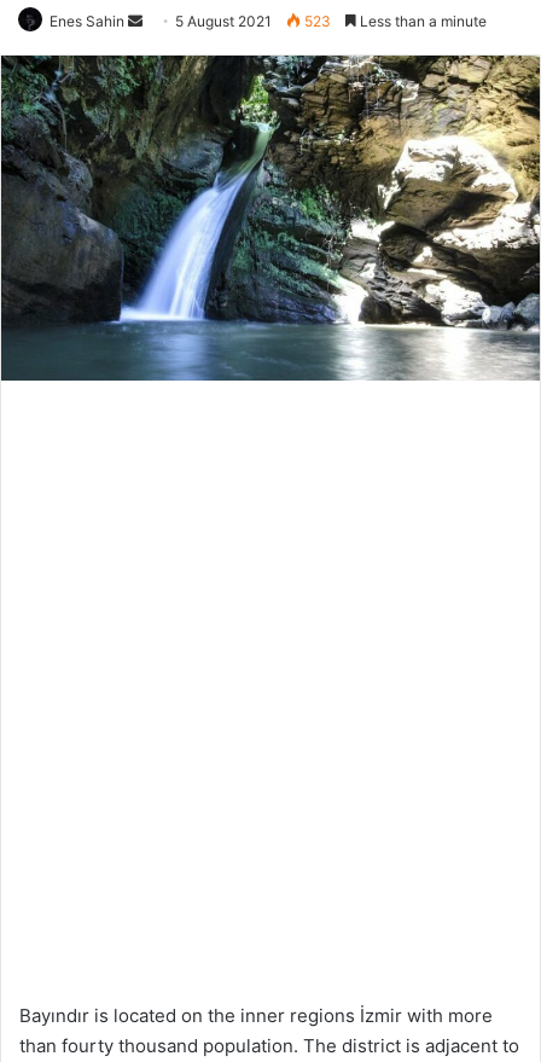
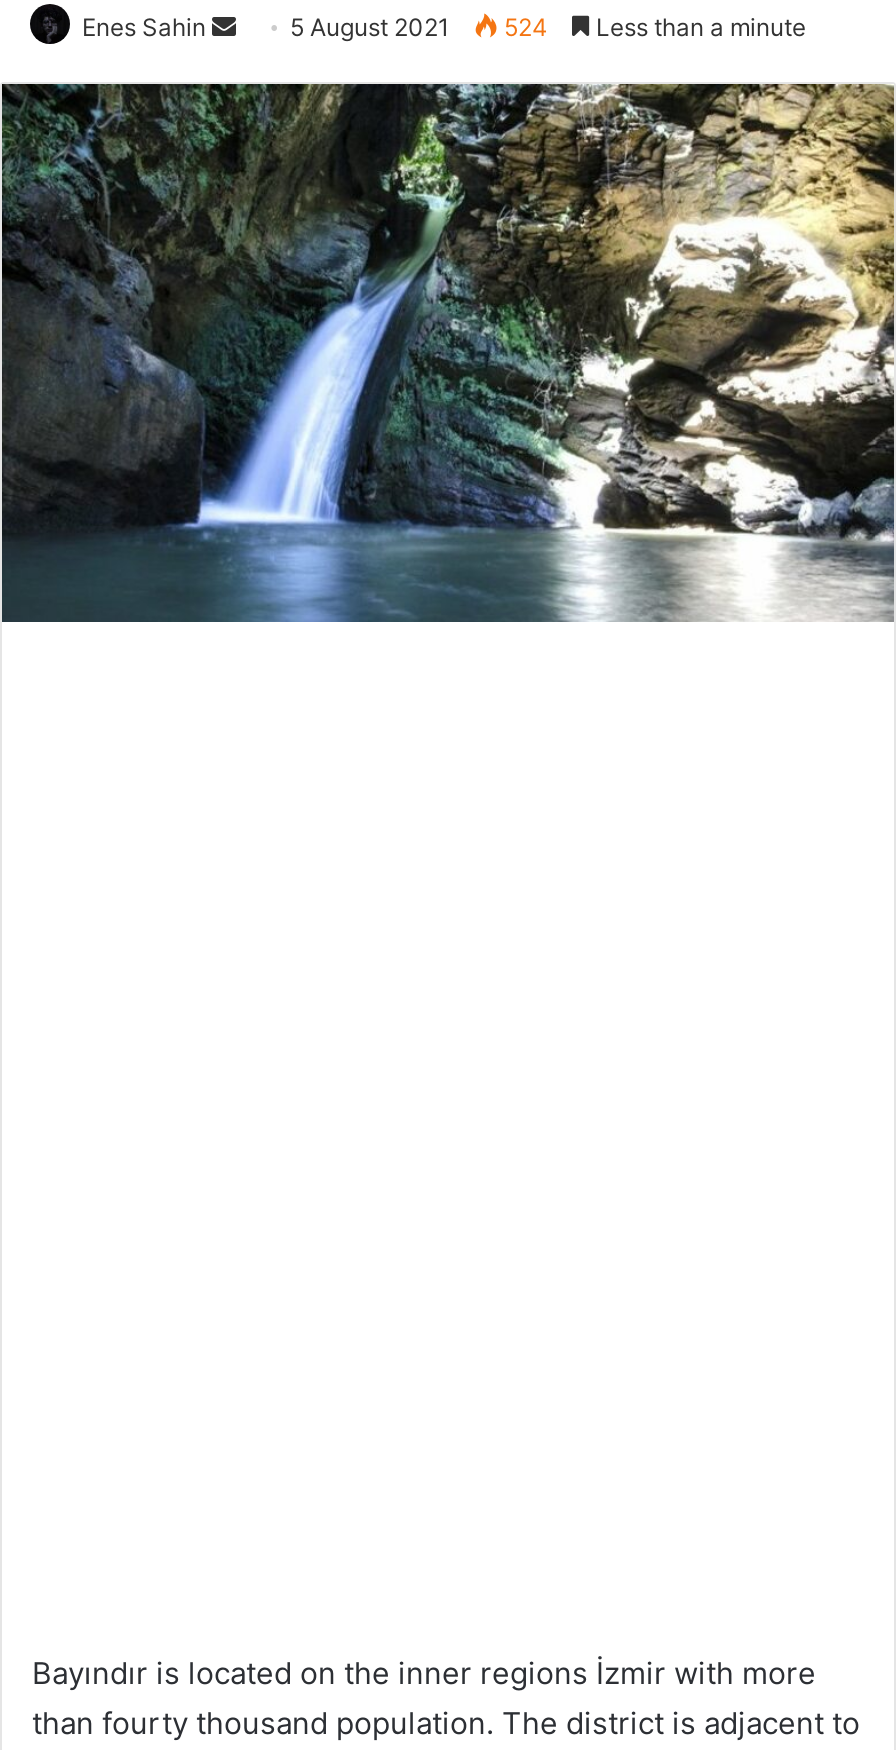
- 523
+ 524
